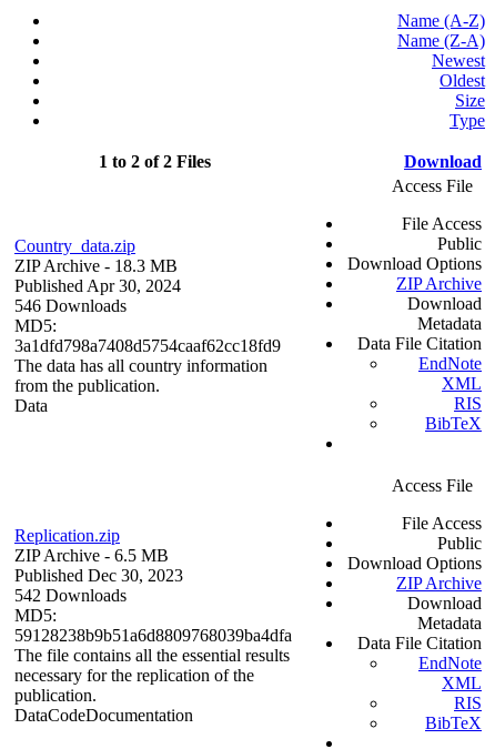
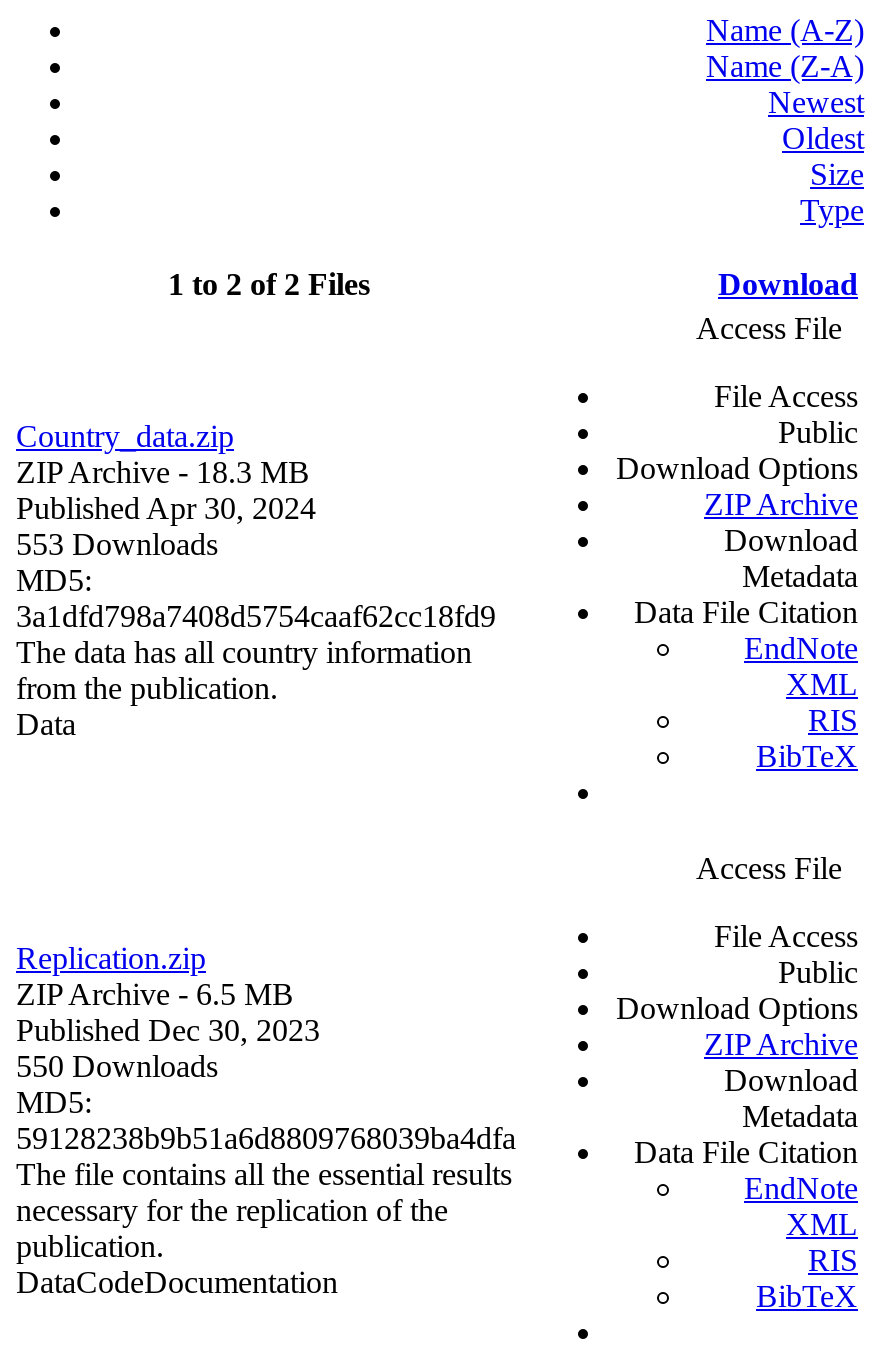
- 546 Downloads
+ 553 Downloads

- 542 Downloads
+ 550 Downloads
